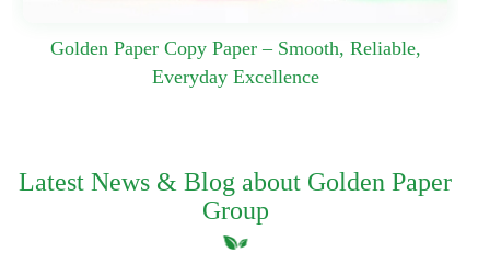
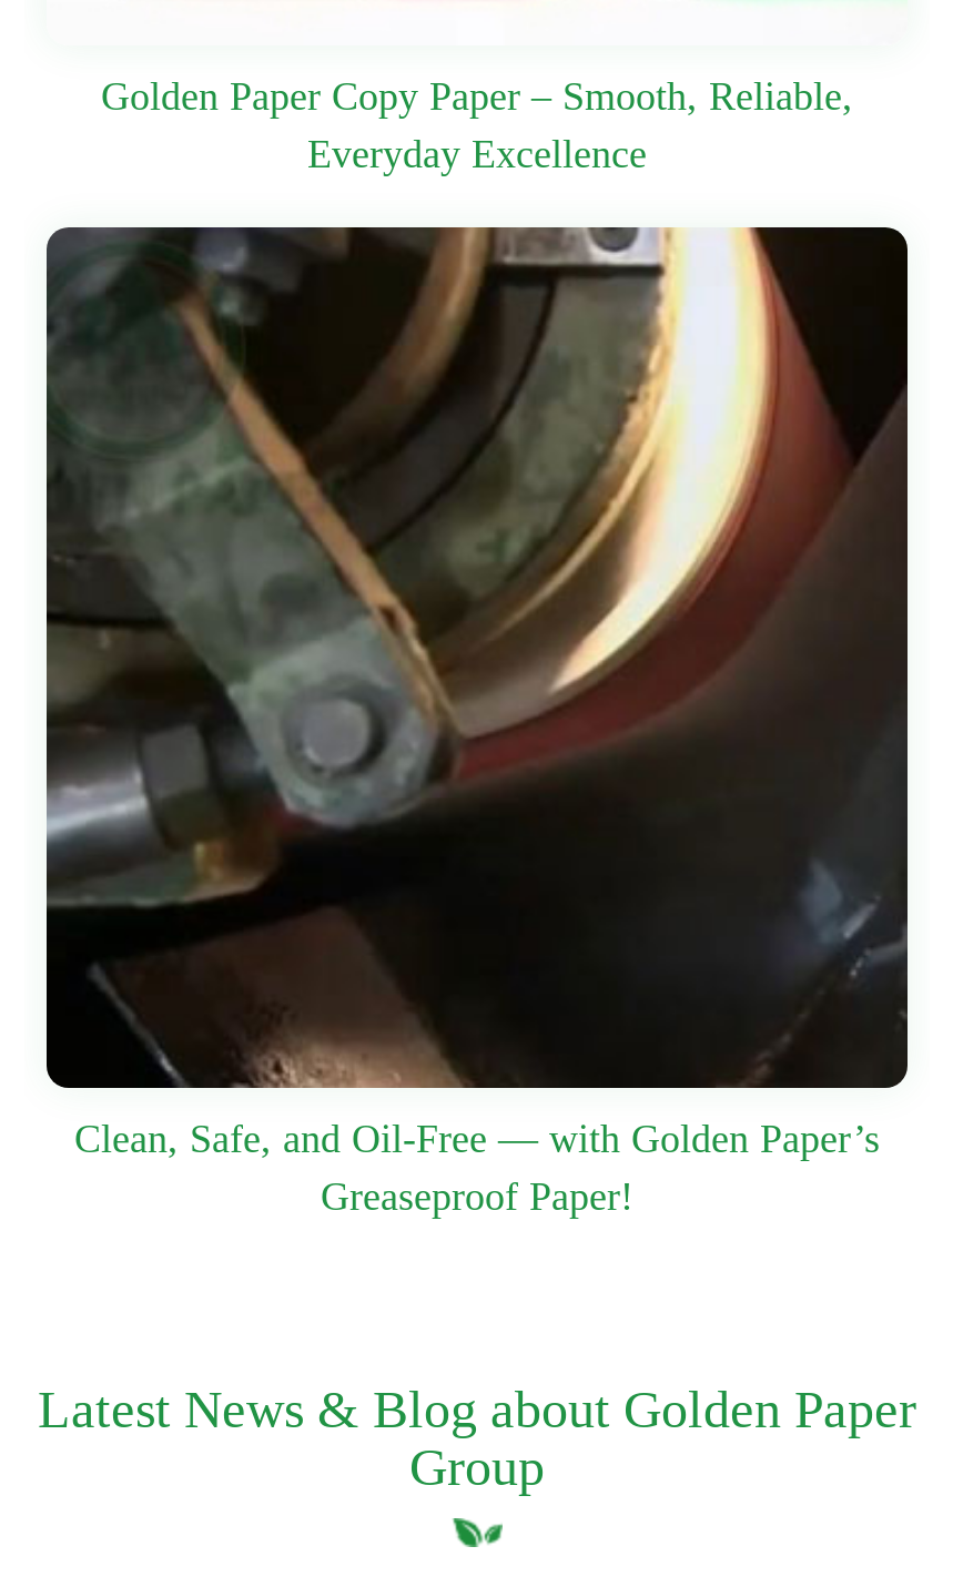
+ [image]
+ Clean, Safe, and Oil-Free — with Golden Paper’s
+ Greaseproof Paper!
